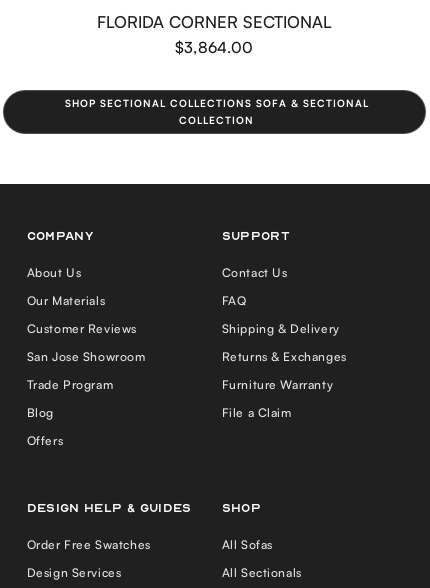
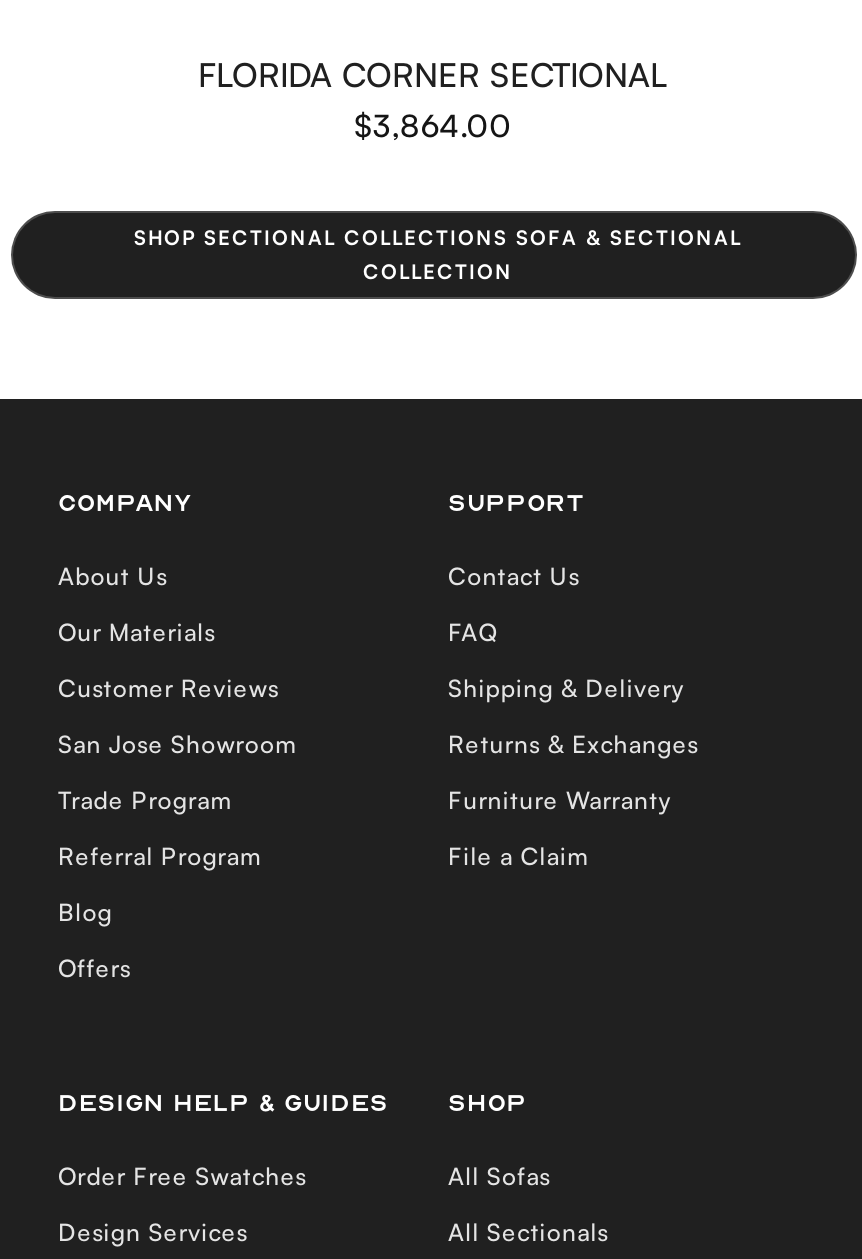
+ Referral Program
